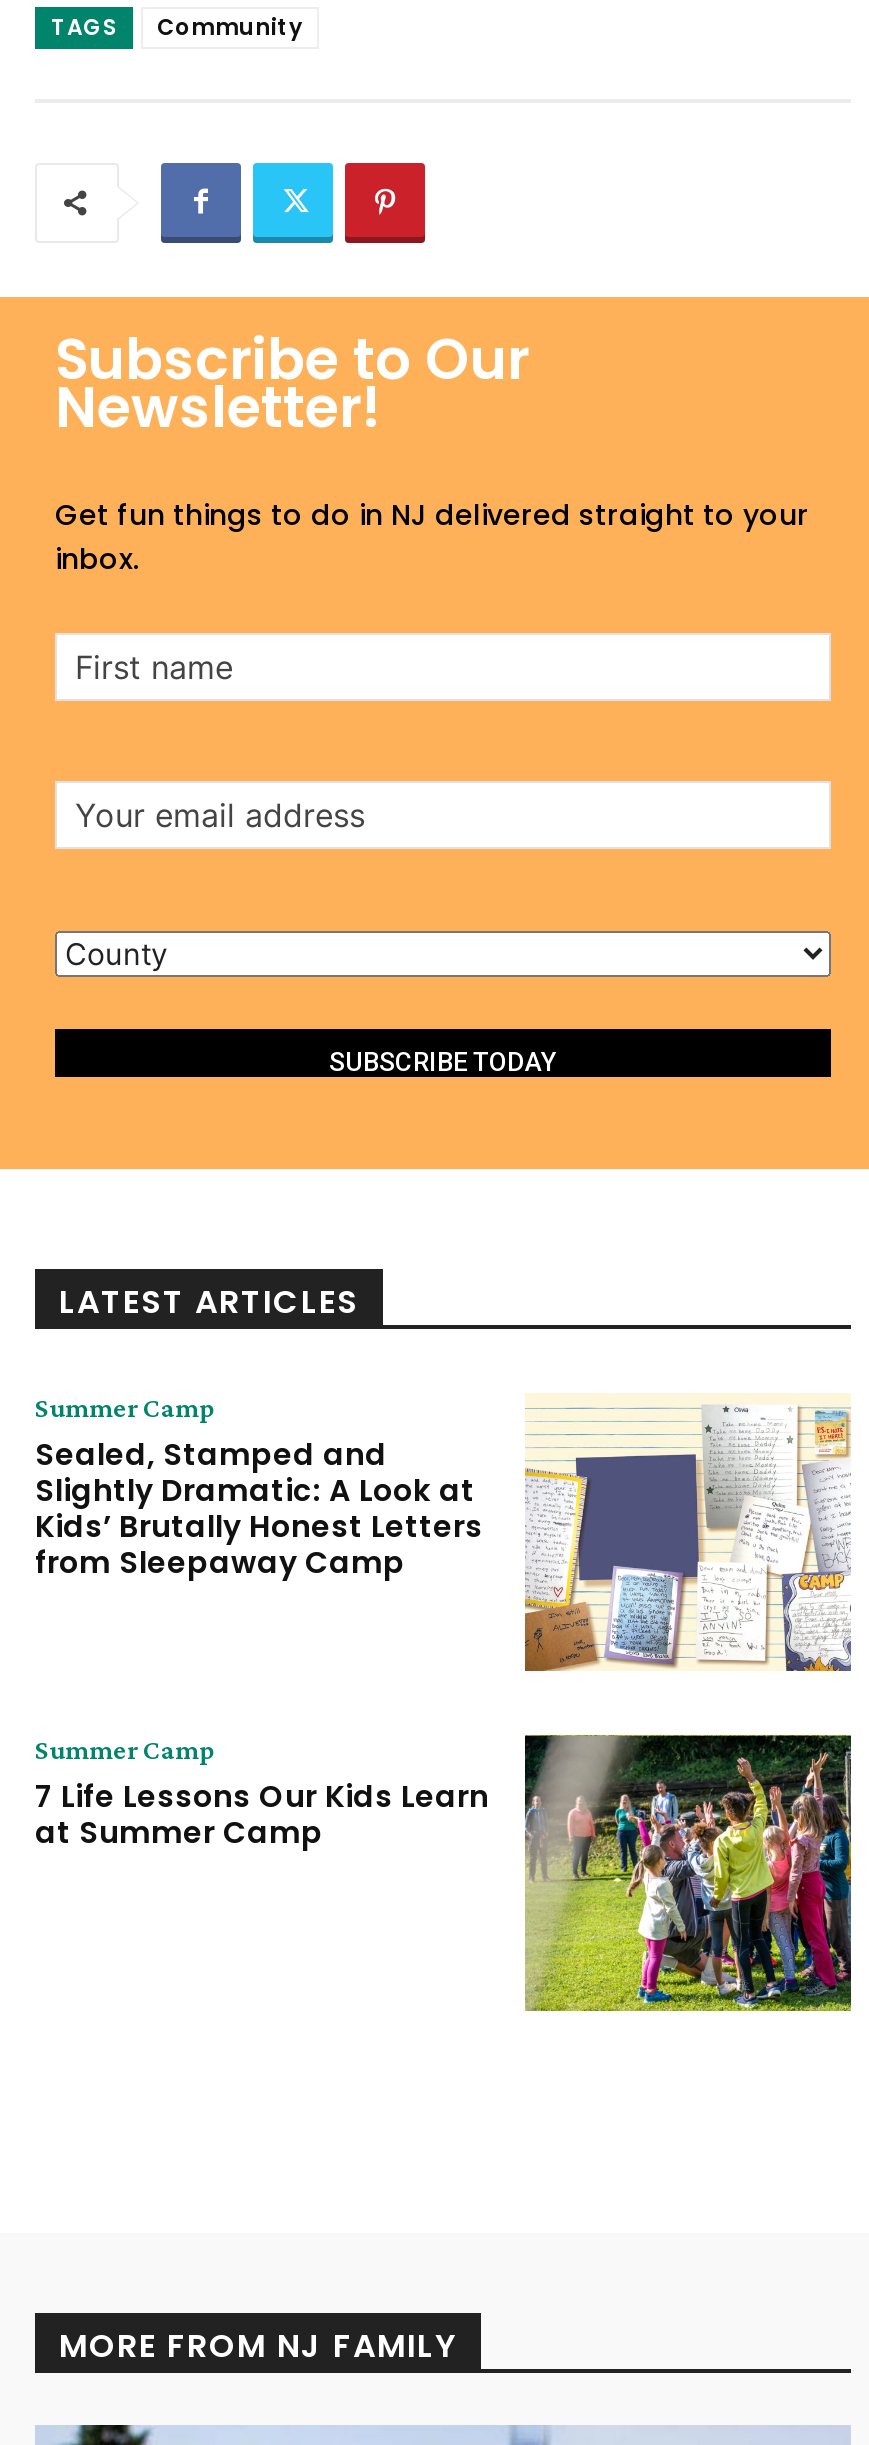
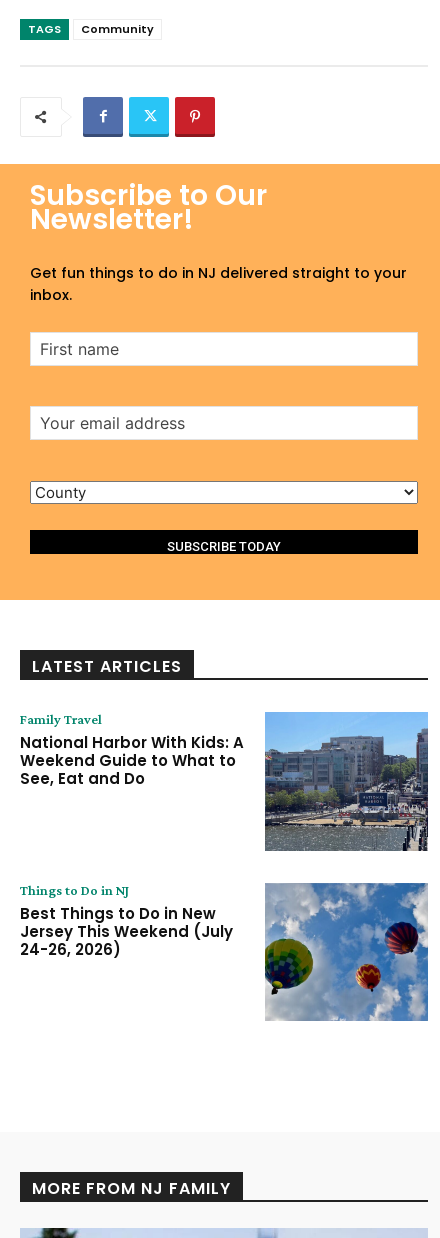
- [image]
- Summer Camp
- Sealed, Stamped and
- Slightly Dramatic: A Look at
- Kids’ Brutally Honest Letters
- from Sleepaway Camp
+ [image]
+ Family Travel
+ National Harbor With Kids: A
+ Weekend Guide to What to
+ See, Eat and Do

- [image]
- Summer Camp
- 7 Life Lessons Our Kids Learn
- at Summer Camp
+ [image]
+ Things to Do in NJ
+ Best Things to Do in New
+ Jersey This Weekend (July
+ 24-26, 2026)
